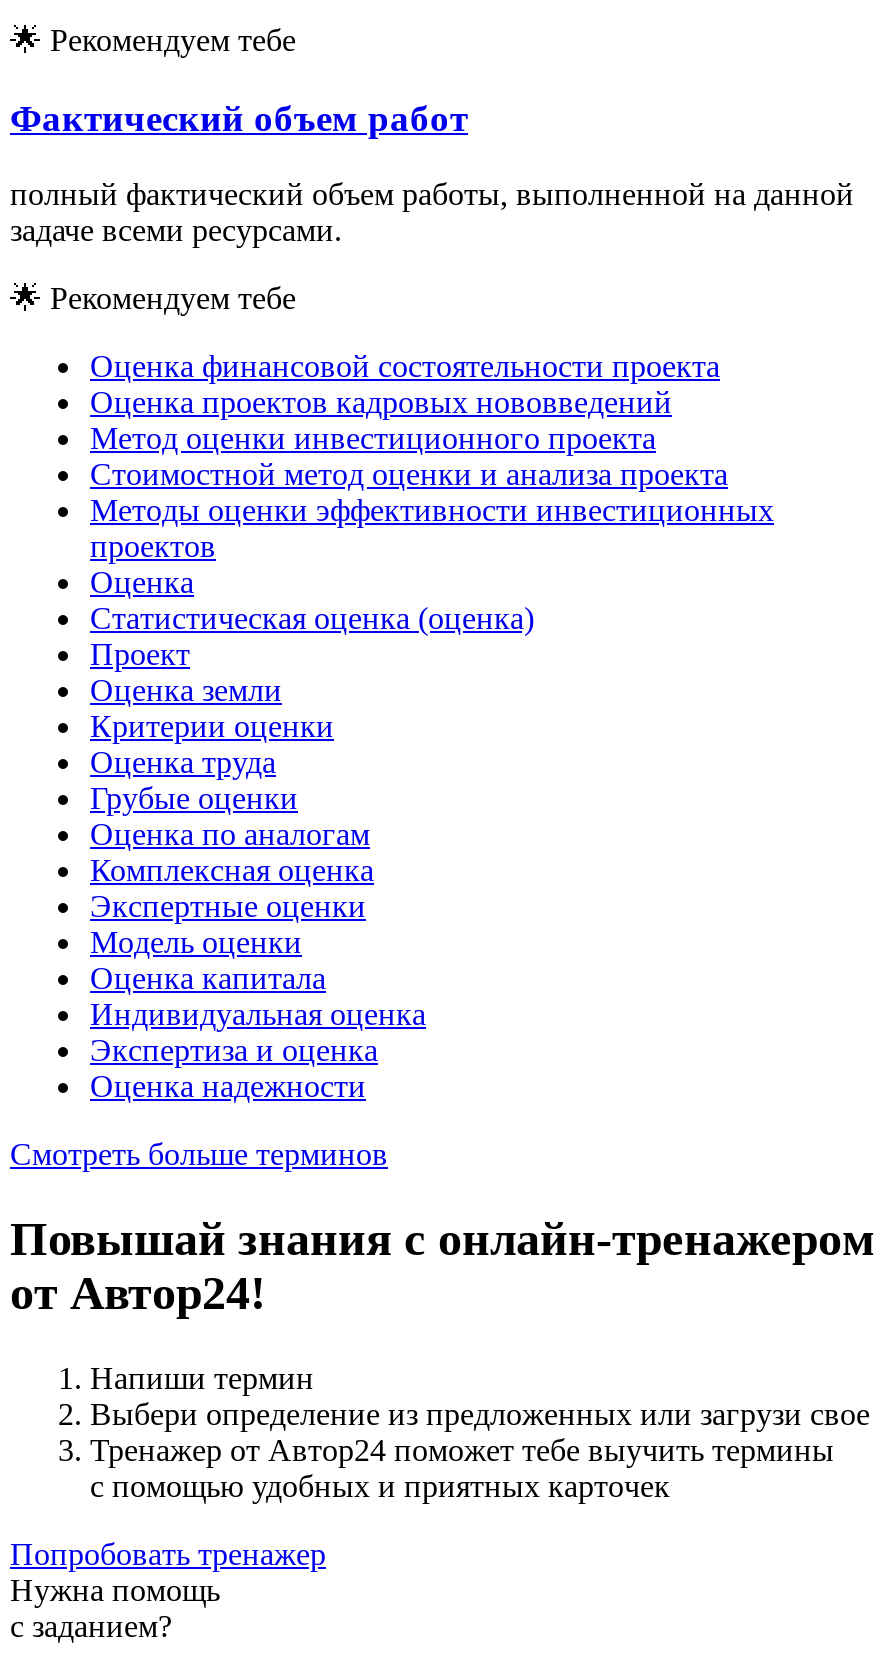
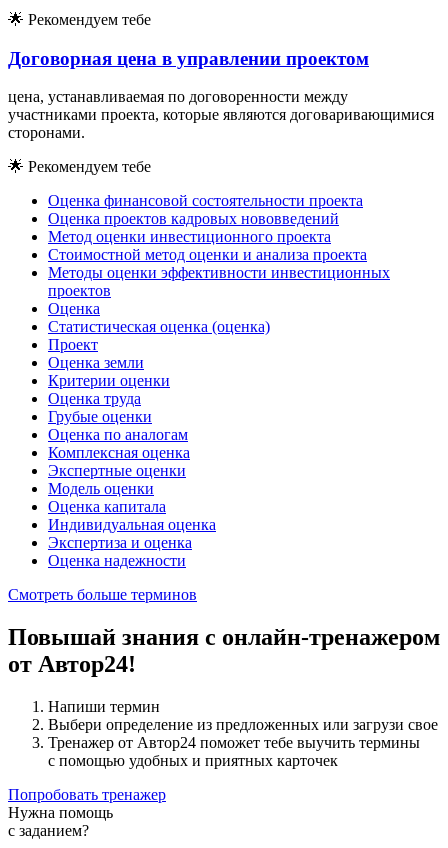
- Фактический объем работ
+ Договорная цена в управлении проектом

- полный фактический объем работы, выполненной на данной
- задаче всеми ресурсами.
+ цена, устанавливаемая по договоренности между
+ участниками проекта, которые являются договаривающимися
+ сторонами.
